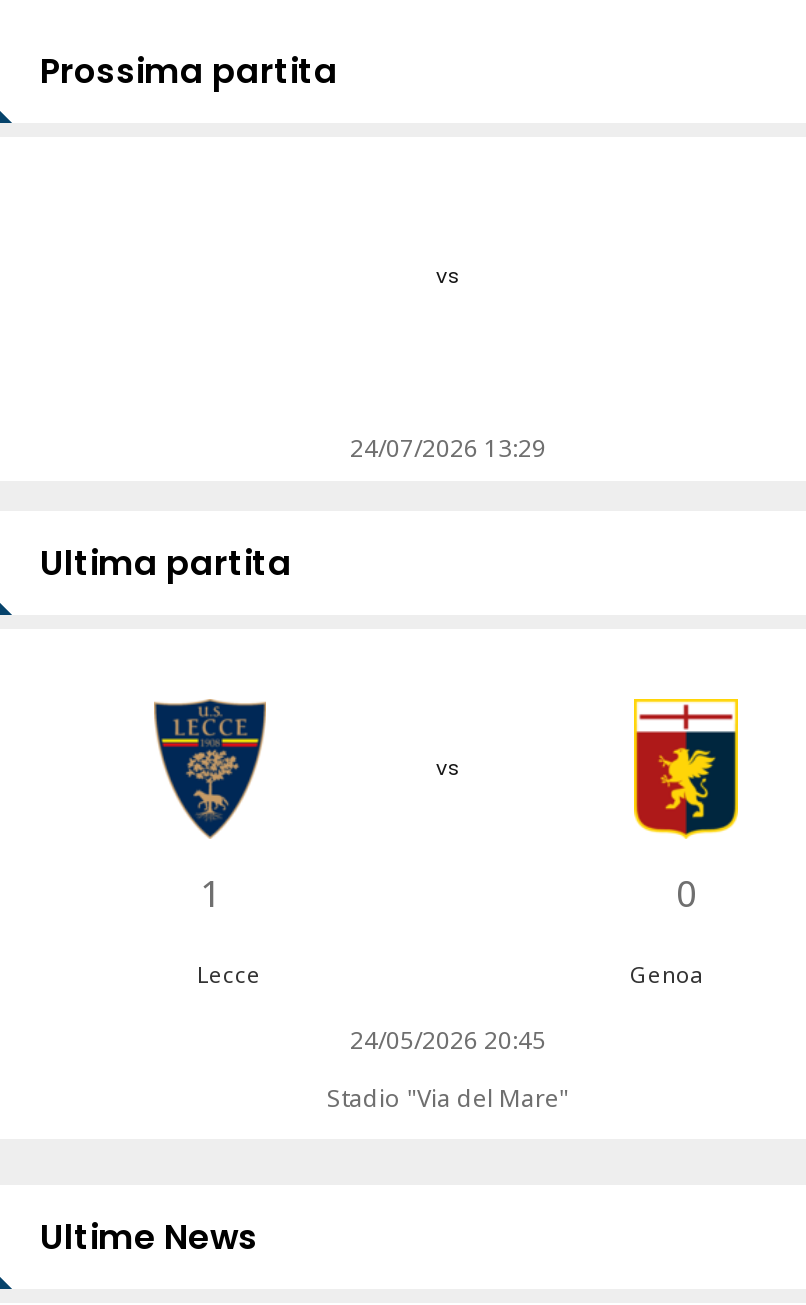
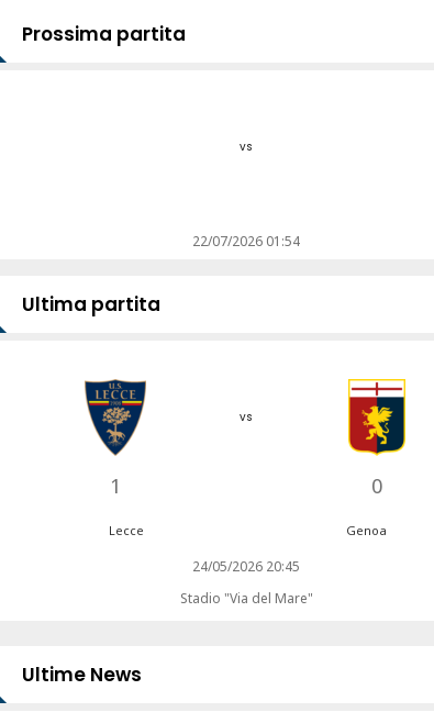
- 24/07/2026 13:29
+ 22/07/2026 01:54
